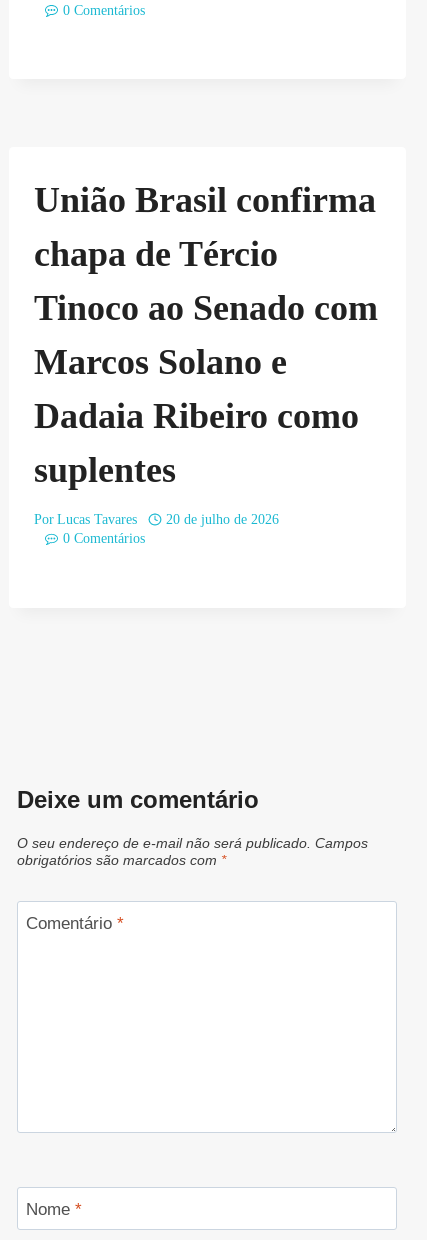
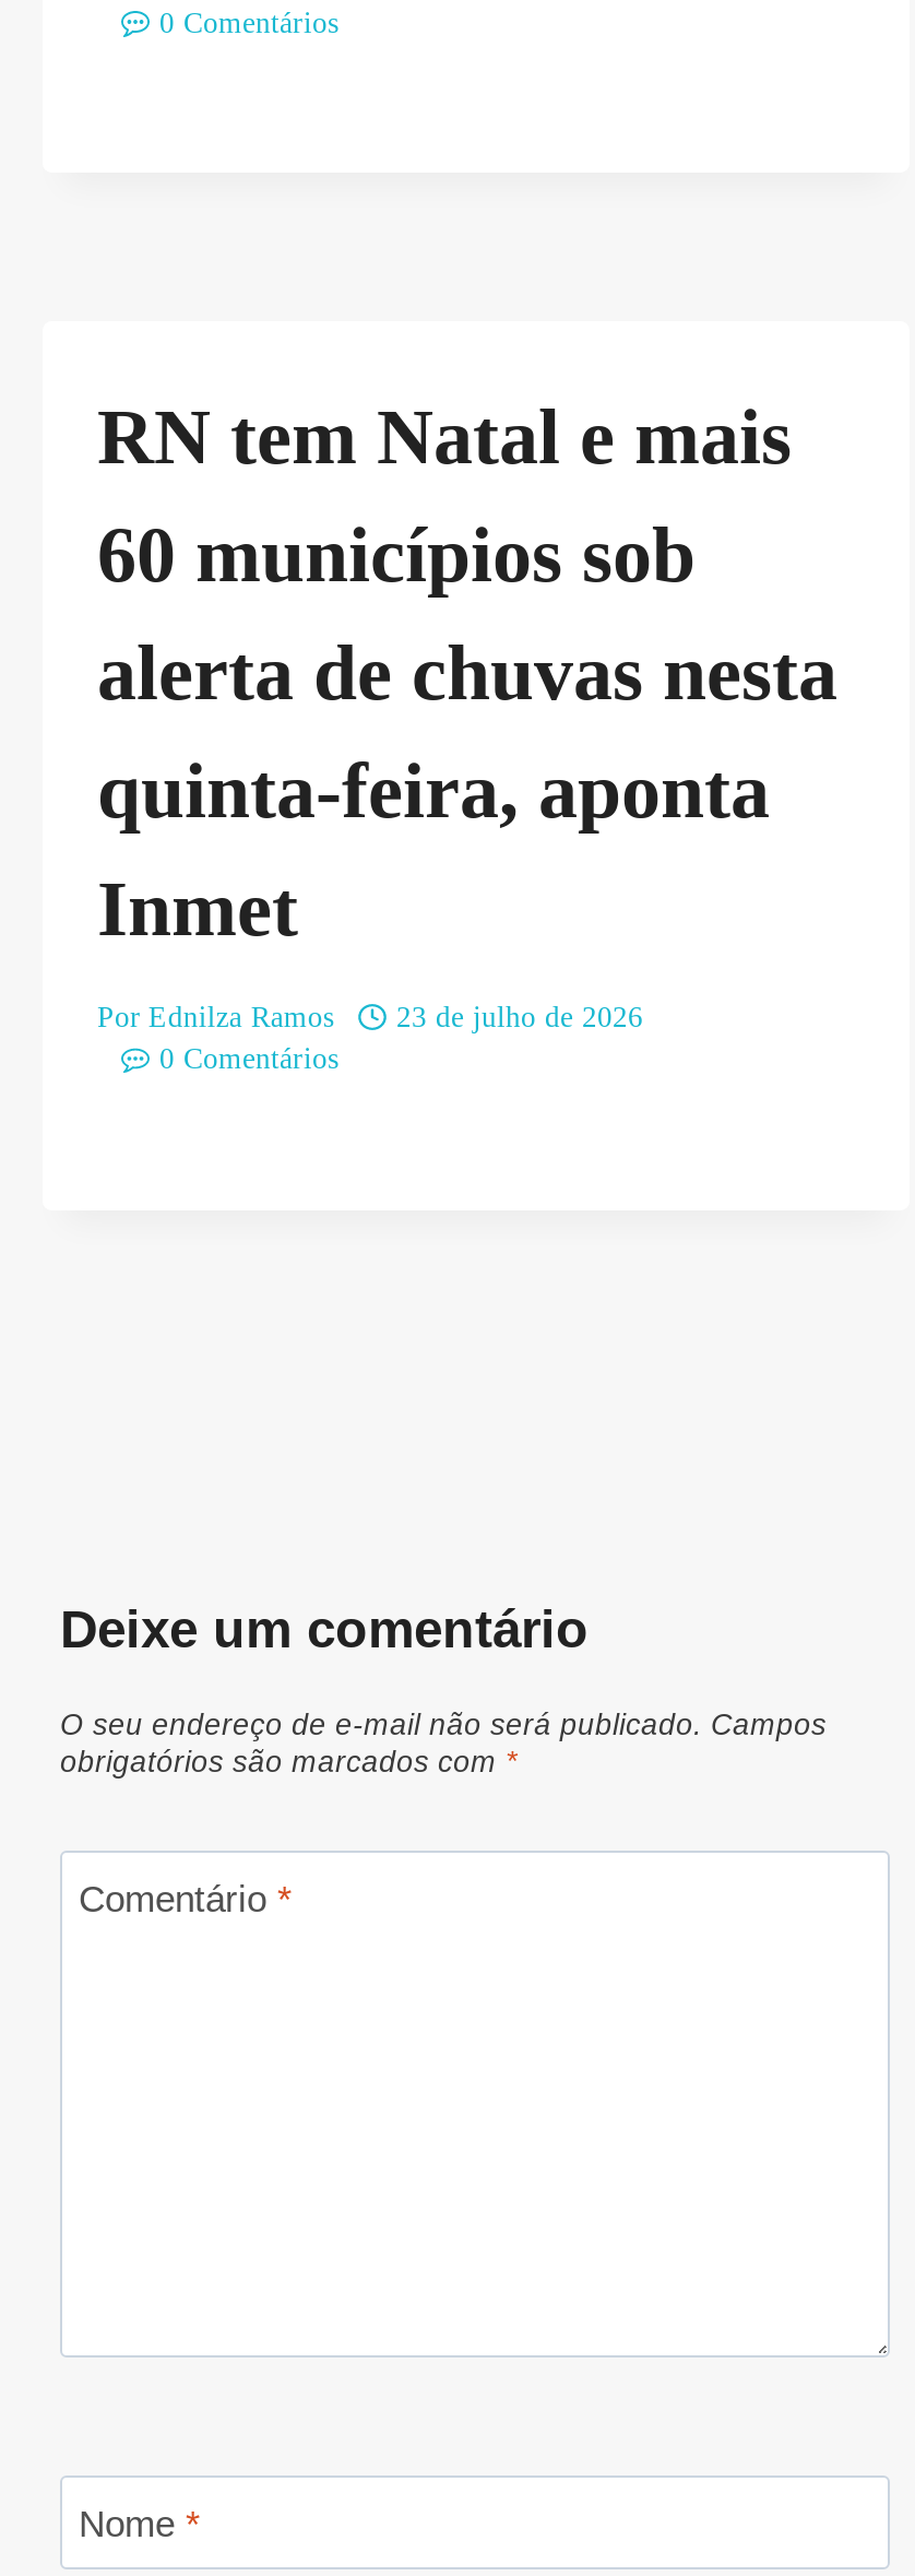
- União Brasil confirma
- chapa de Tércio
- Tinoco ao Senado com
- Marcos Solano e
- Dadaia Ribeiro como
- suplentes
+ RN tem Natal e mais
+ 60 municípios sob
+ alerta de chuvas nesta
+ quinta-feira, aponta
+ Inmet

- Por Lucas Tavares
- 20 de julho de 2026
+ Por Ednilza Ramos
+ 23 de julho de 2026
